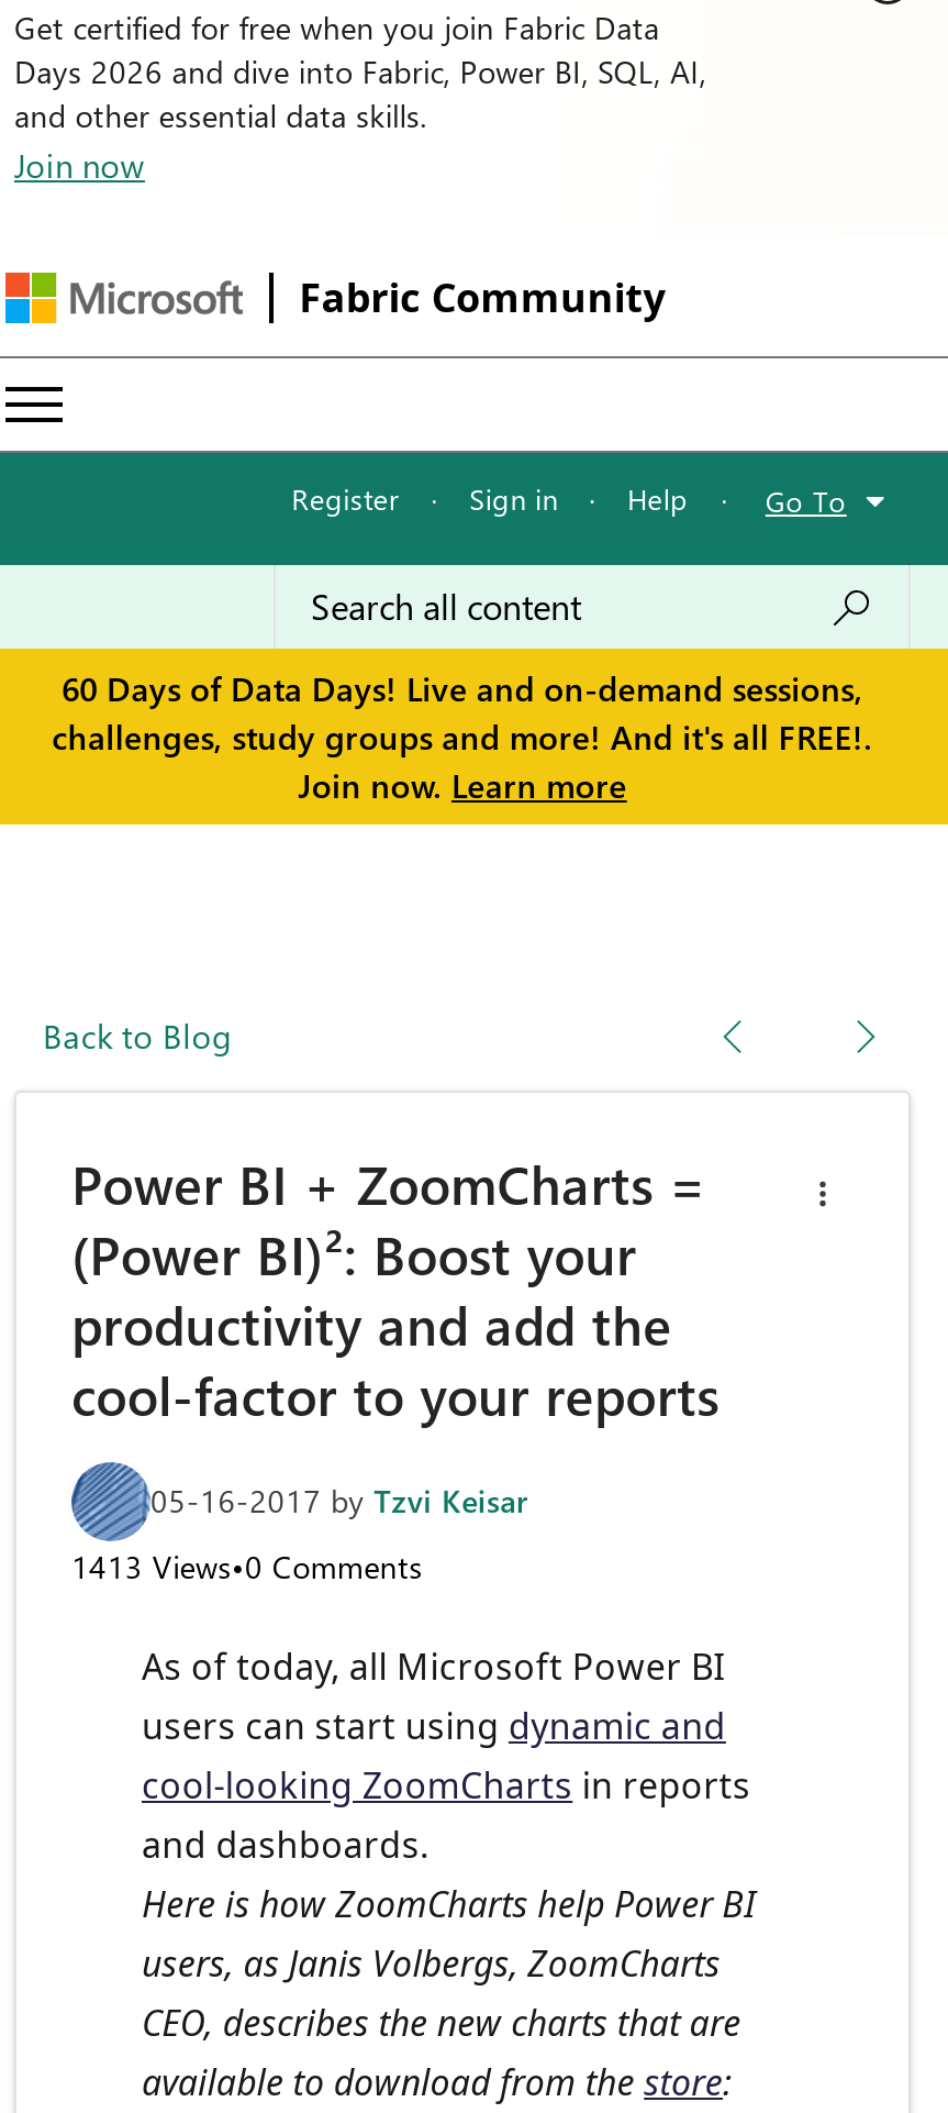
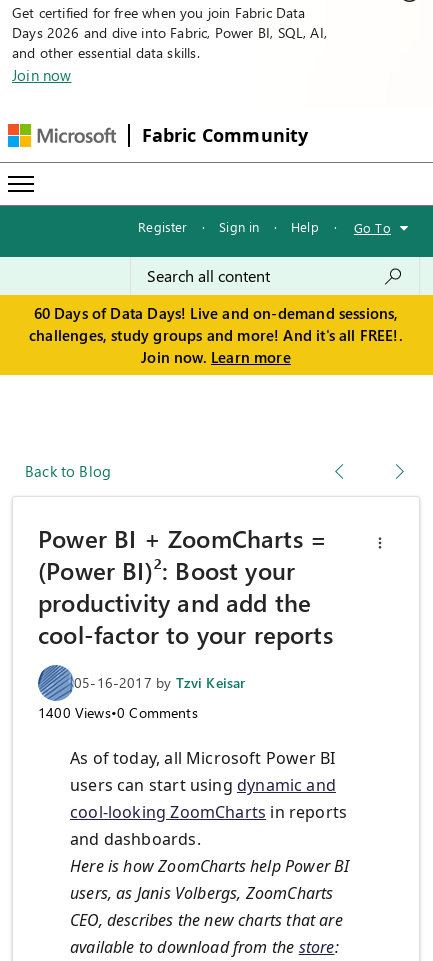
- 1413 Views•0 Comments
+ 1400 Views•0 Comments
